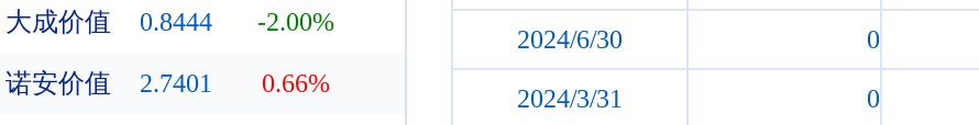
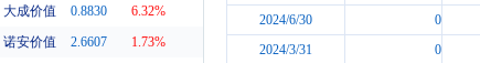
- 0.8444
+ 0.8830

- -2.00%
+ 6.32%

- 2.7401
+ 2.6607

- 0.66%
+ 1.73%
